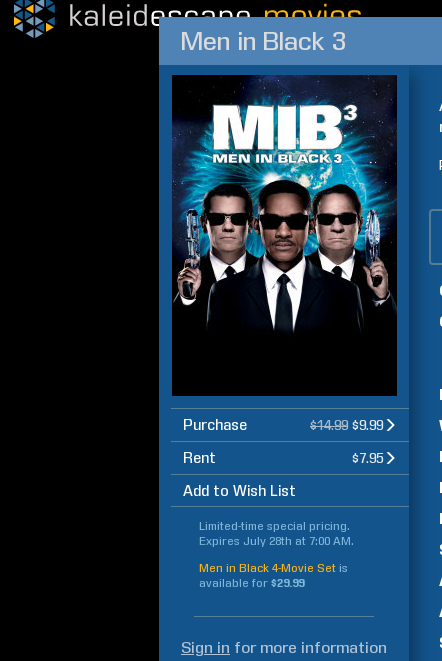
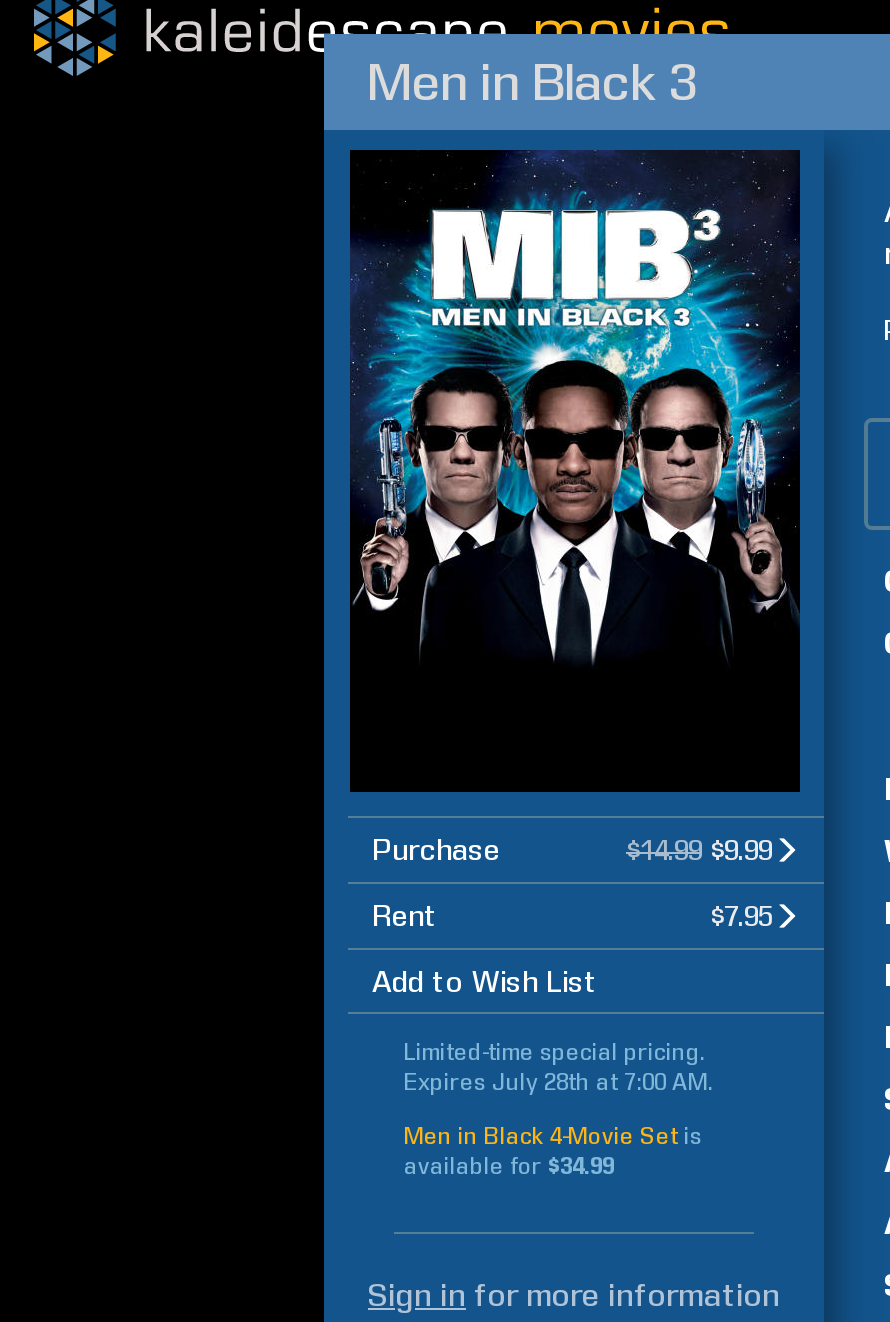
- available for $29.99
+ available for $34.99
